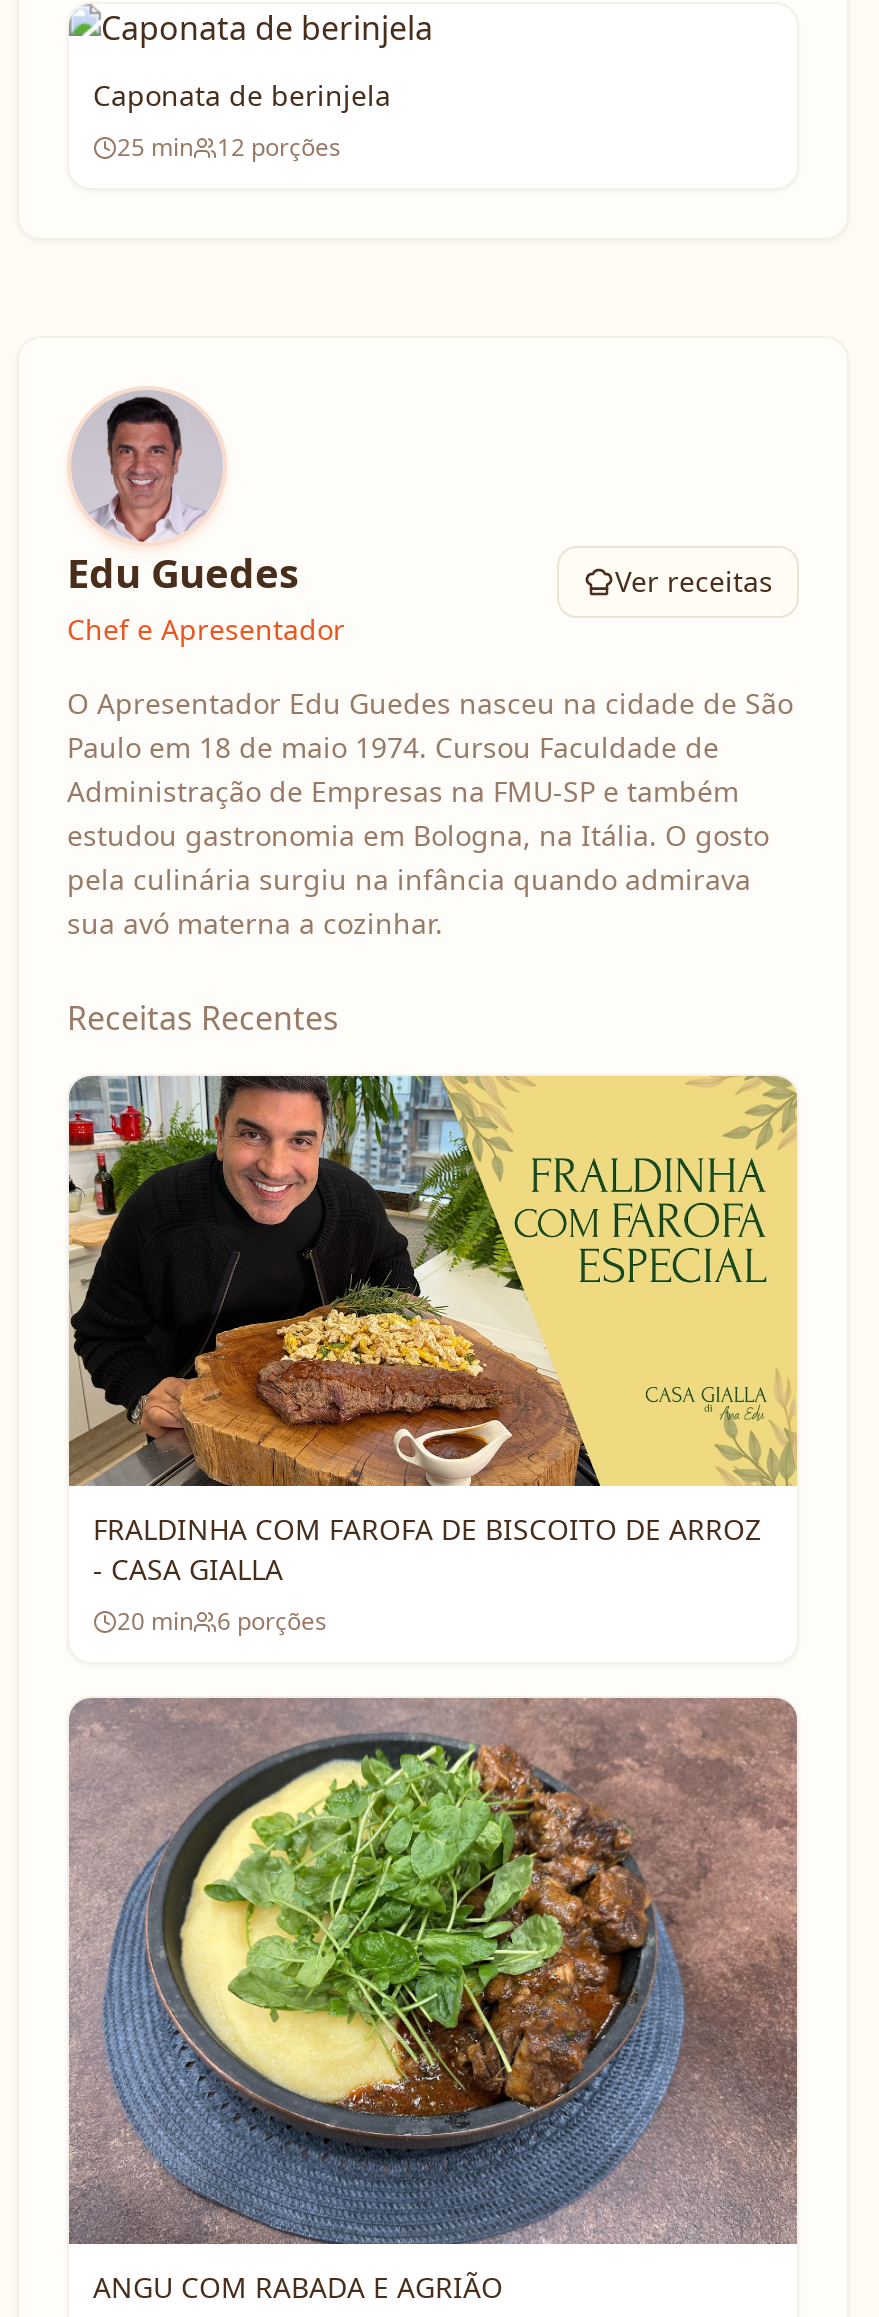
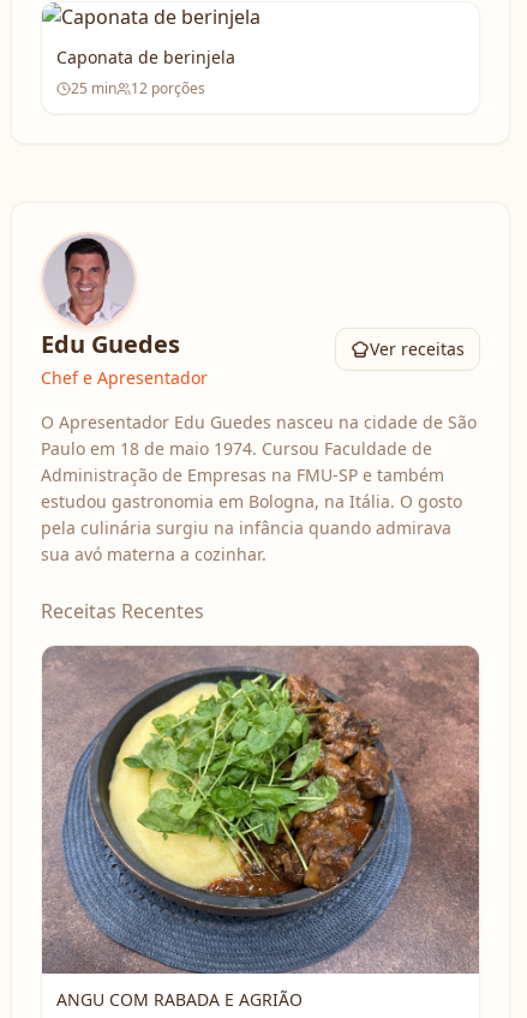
- [image]
- FRALDINHA COM FAROFA DE BISCOITO DE ARROZ
- - CASA GIALLA
- 20 min
- 6 porções
